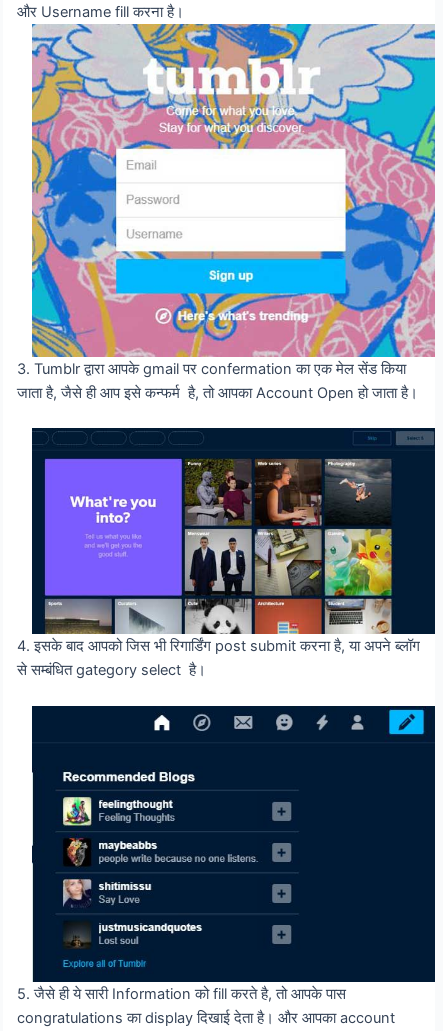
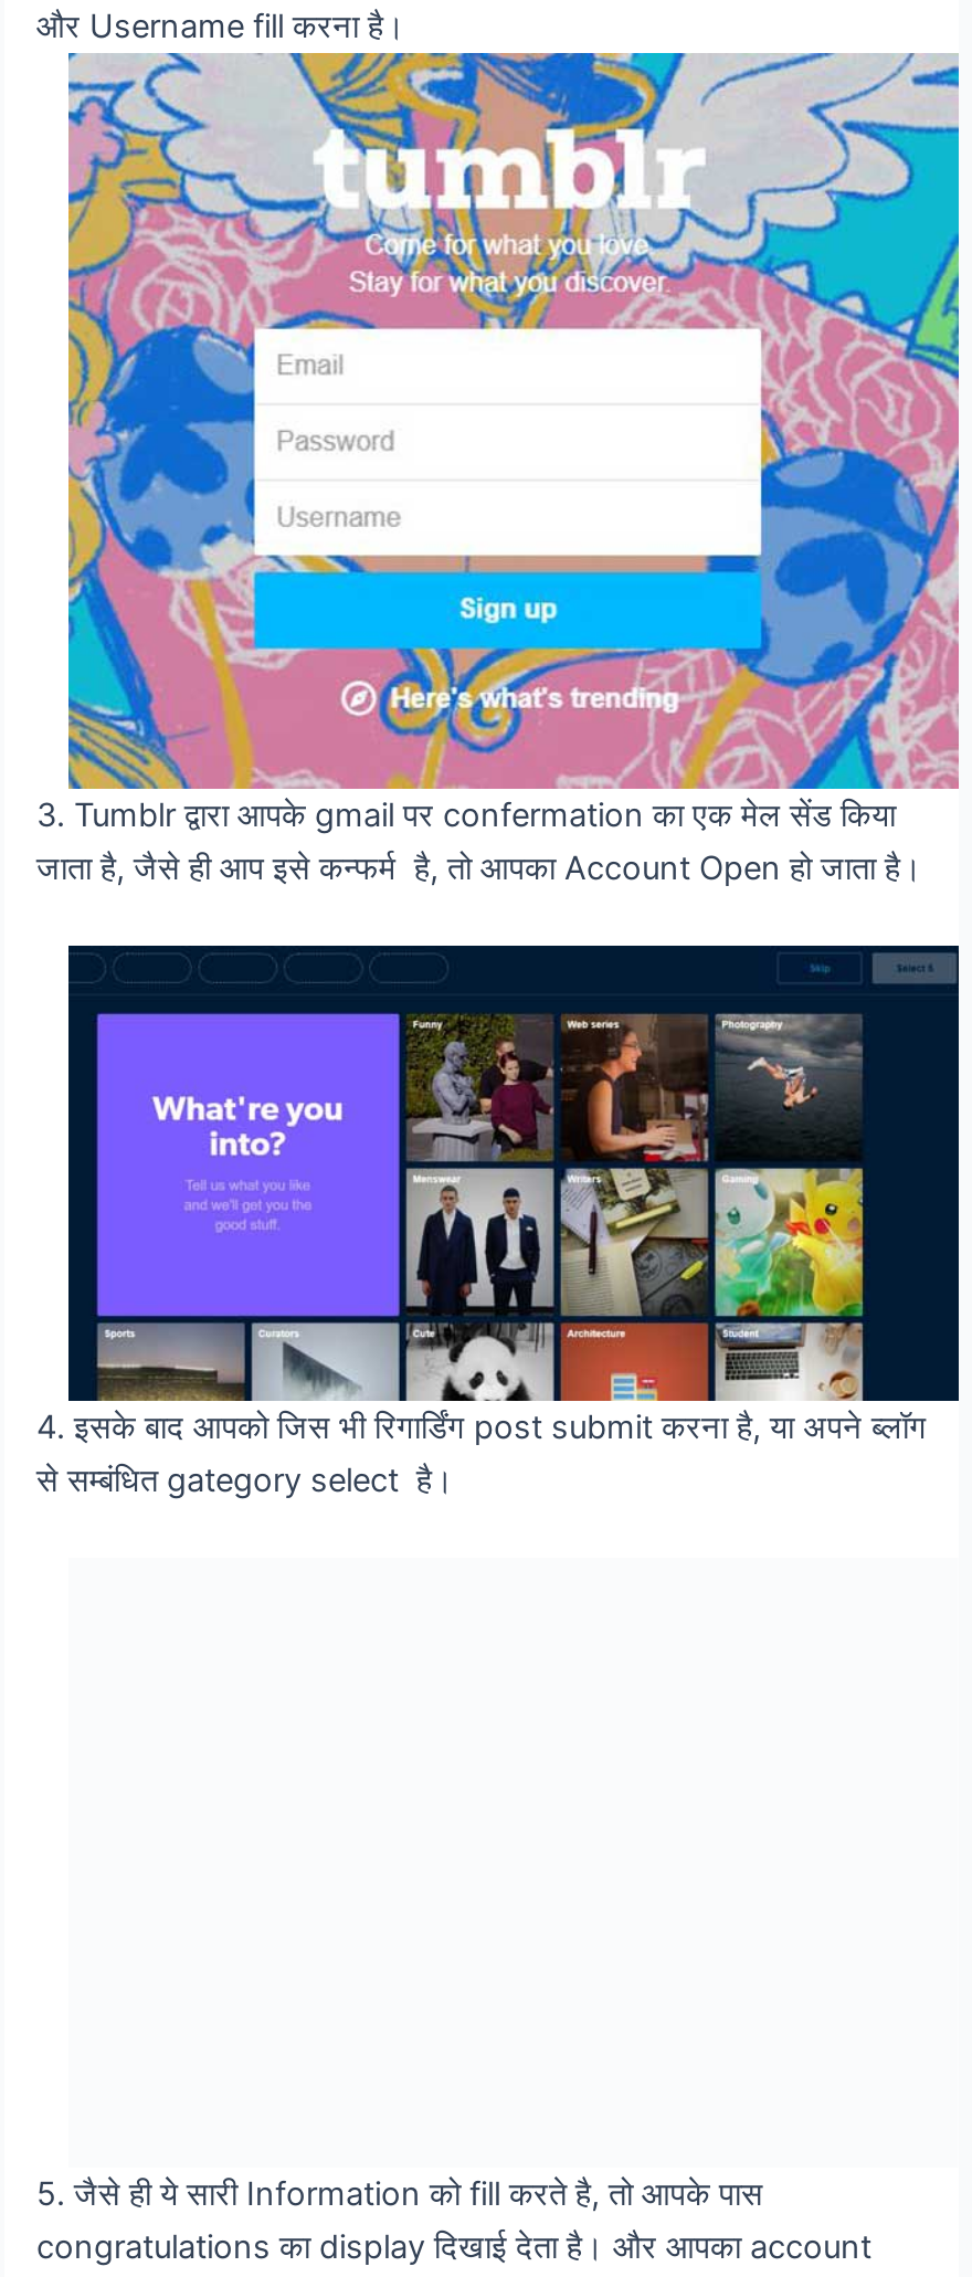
- [image]
